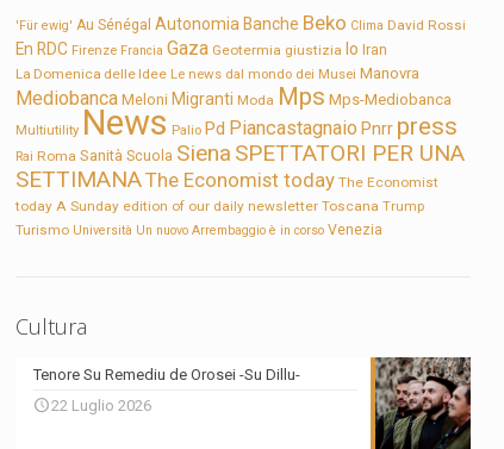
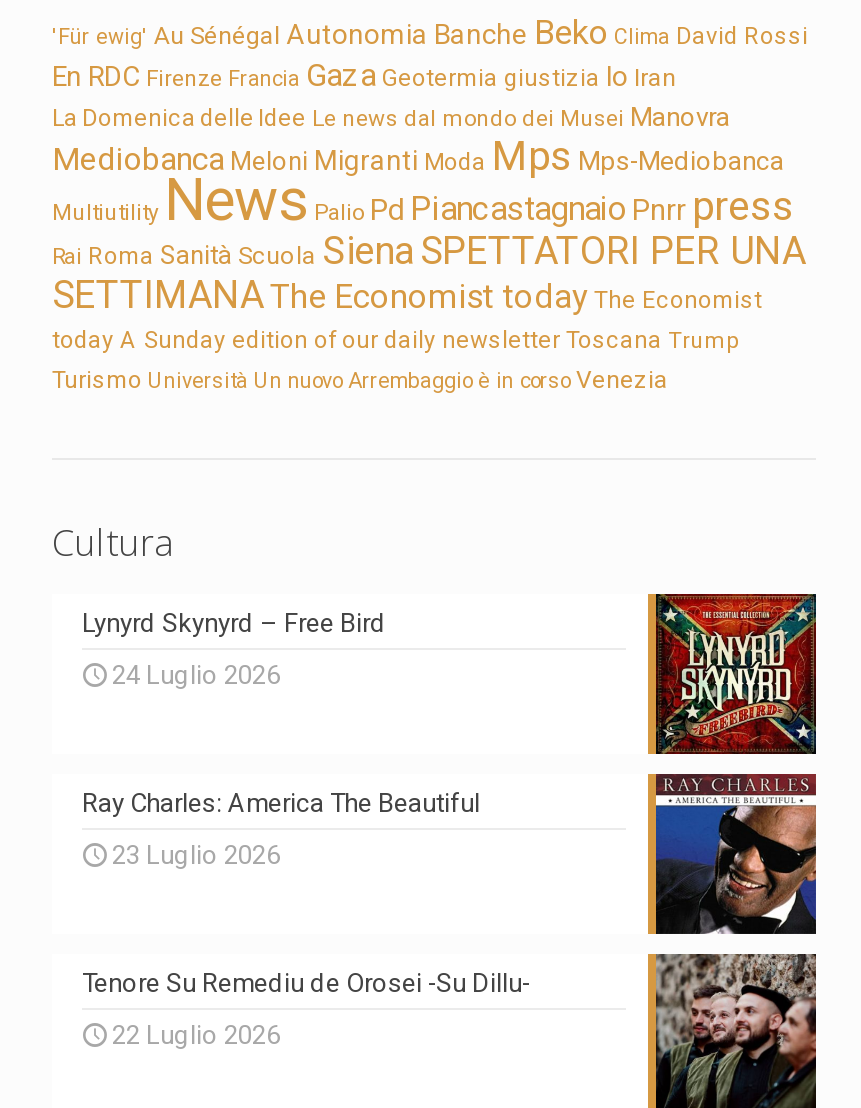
+ Lynyrd Skynyrd – Free Bird
+ 24 Luglio 2026

+ Ray Charles: America The Beautiful
+ 23 Luglio 2026

+ [image]

+ [image]
